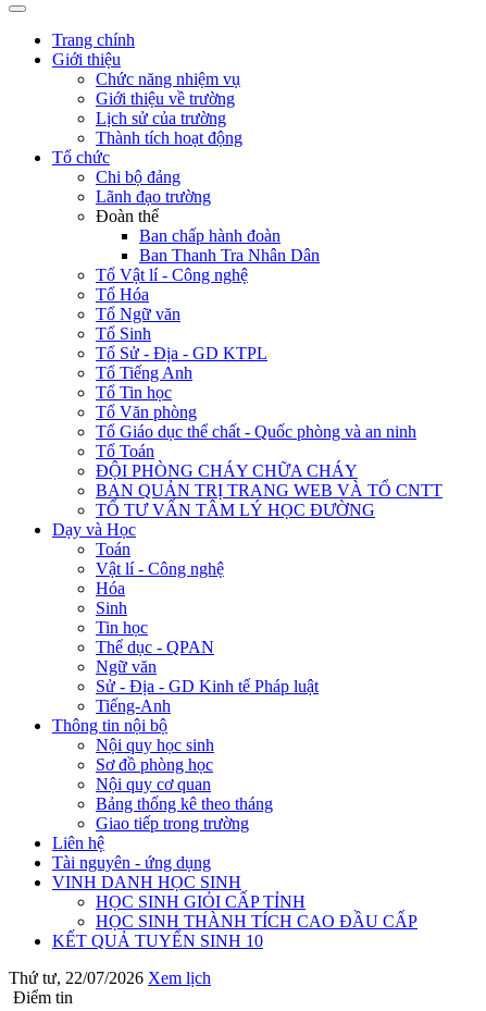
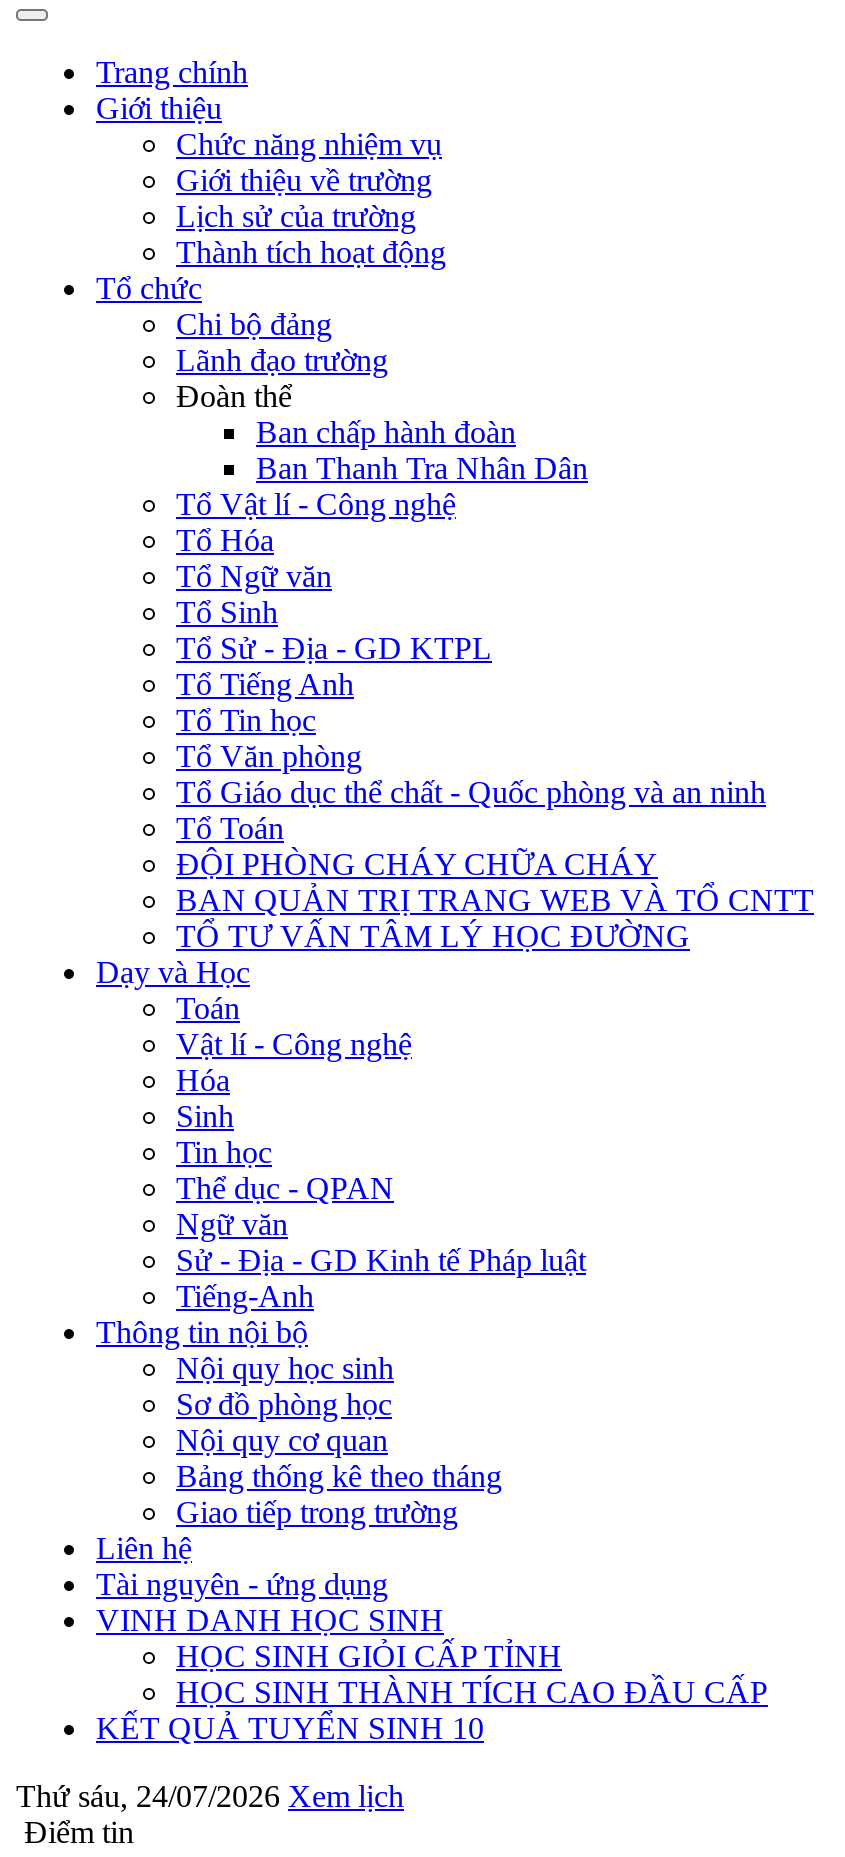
- Thứ tư, 22/07/2026 Xem lịch
+ Thứ sáu, 24/07/2026 Xem lịch
